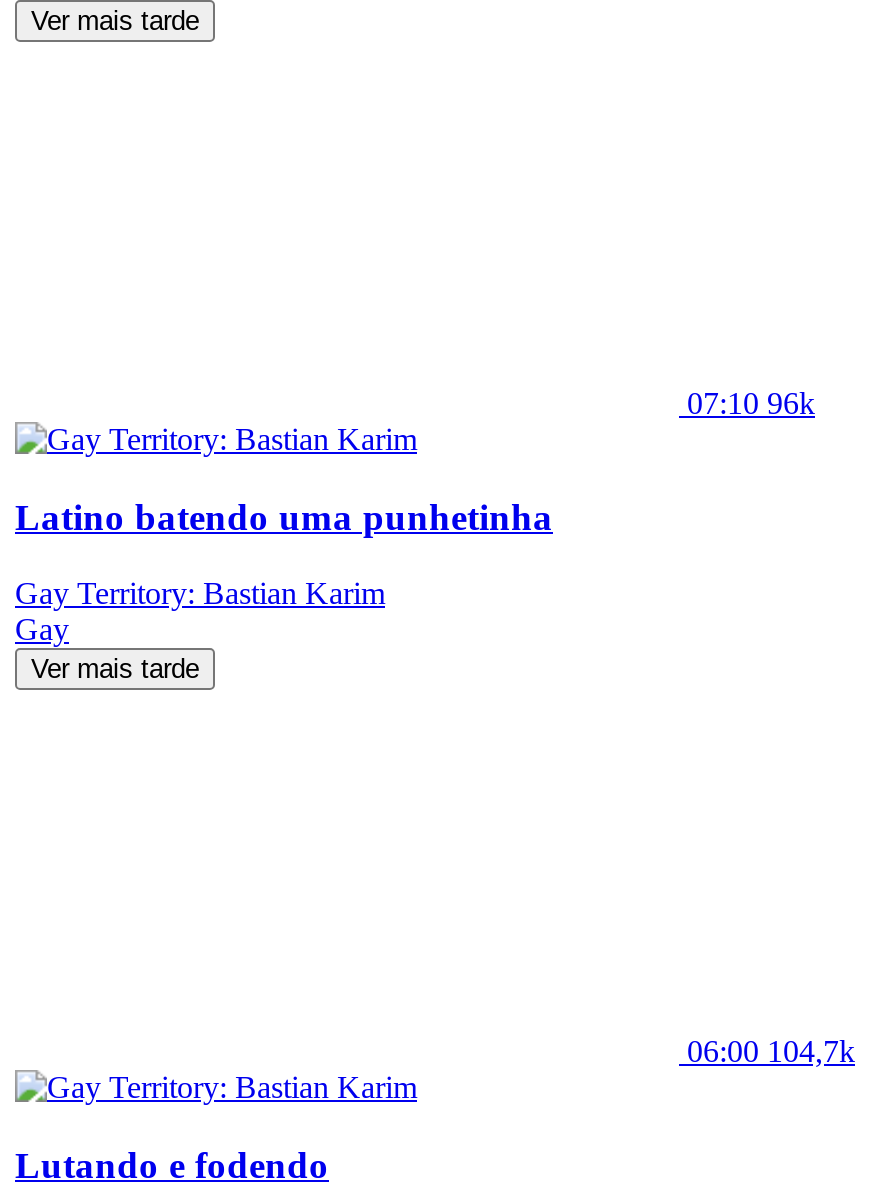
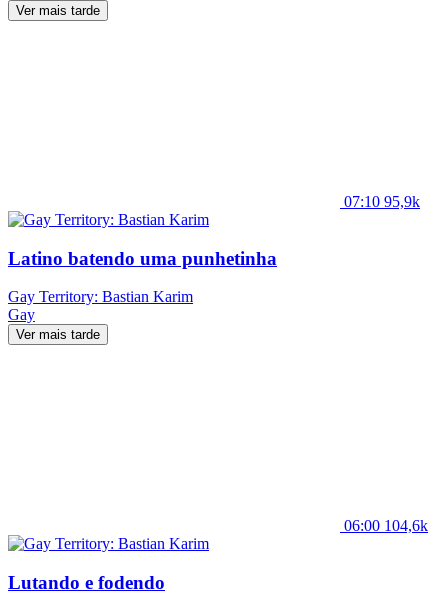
- 07:10 96k
+ 07:10 95,9k

- 06:00 104,7k
+ 06:00 104,6k
